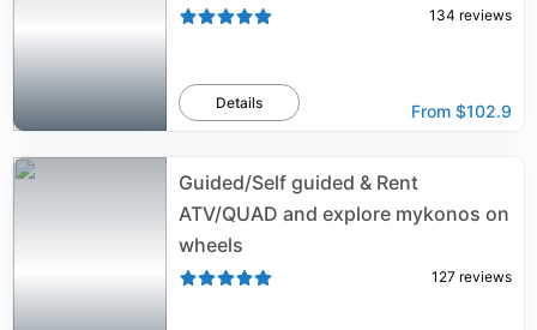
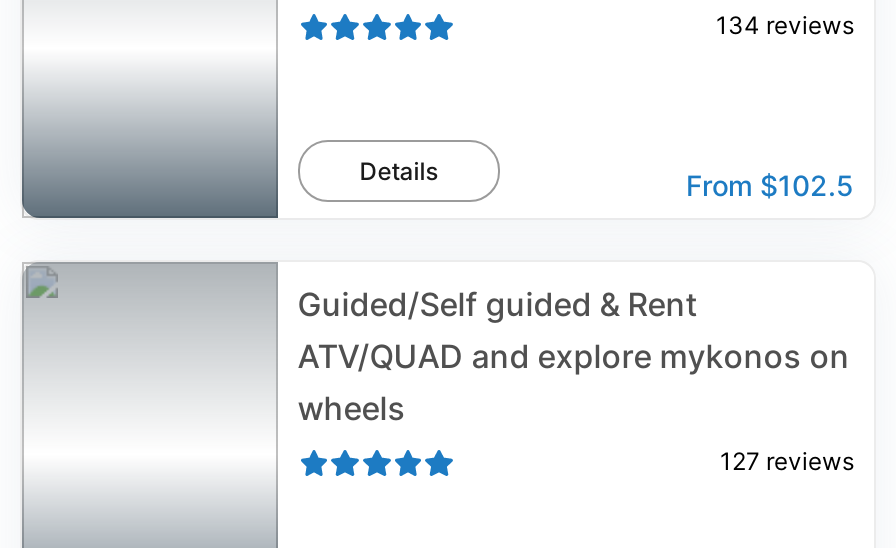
- From $102.9
+ From $102.5
